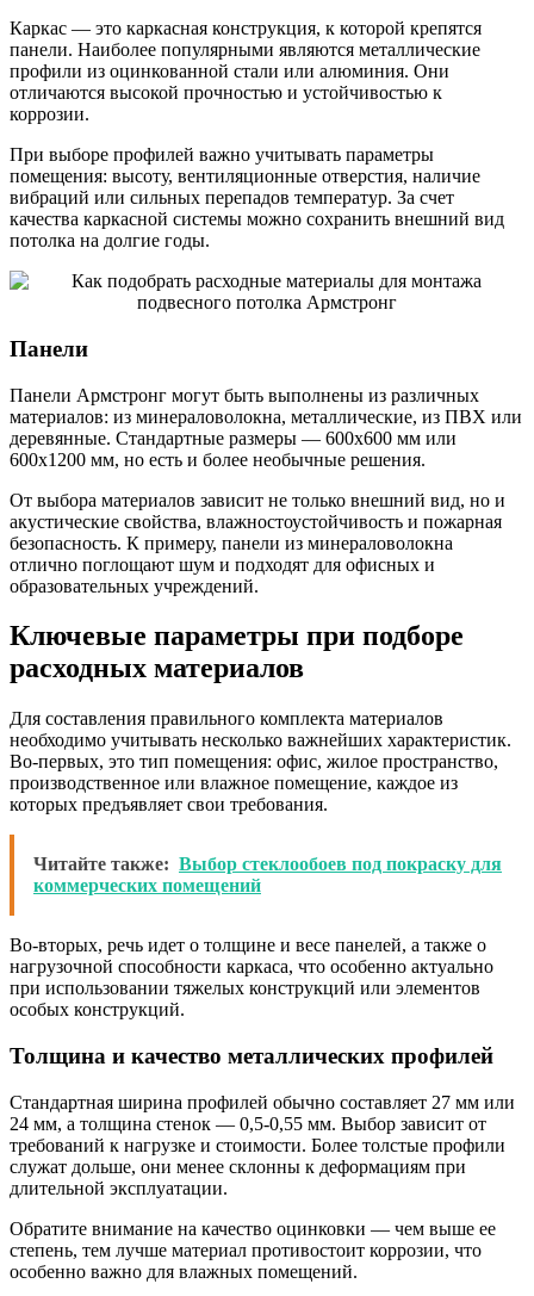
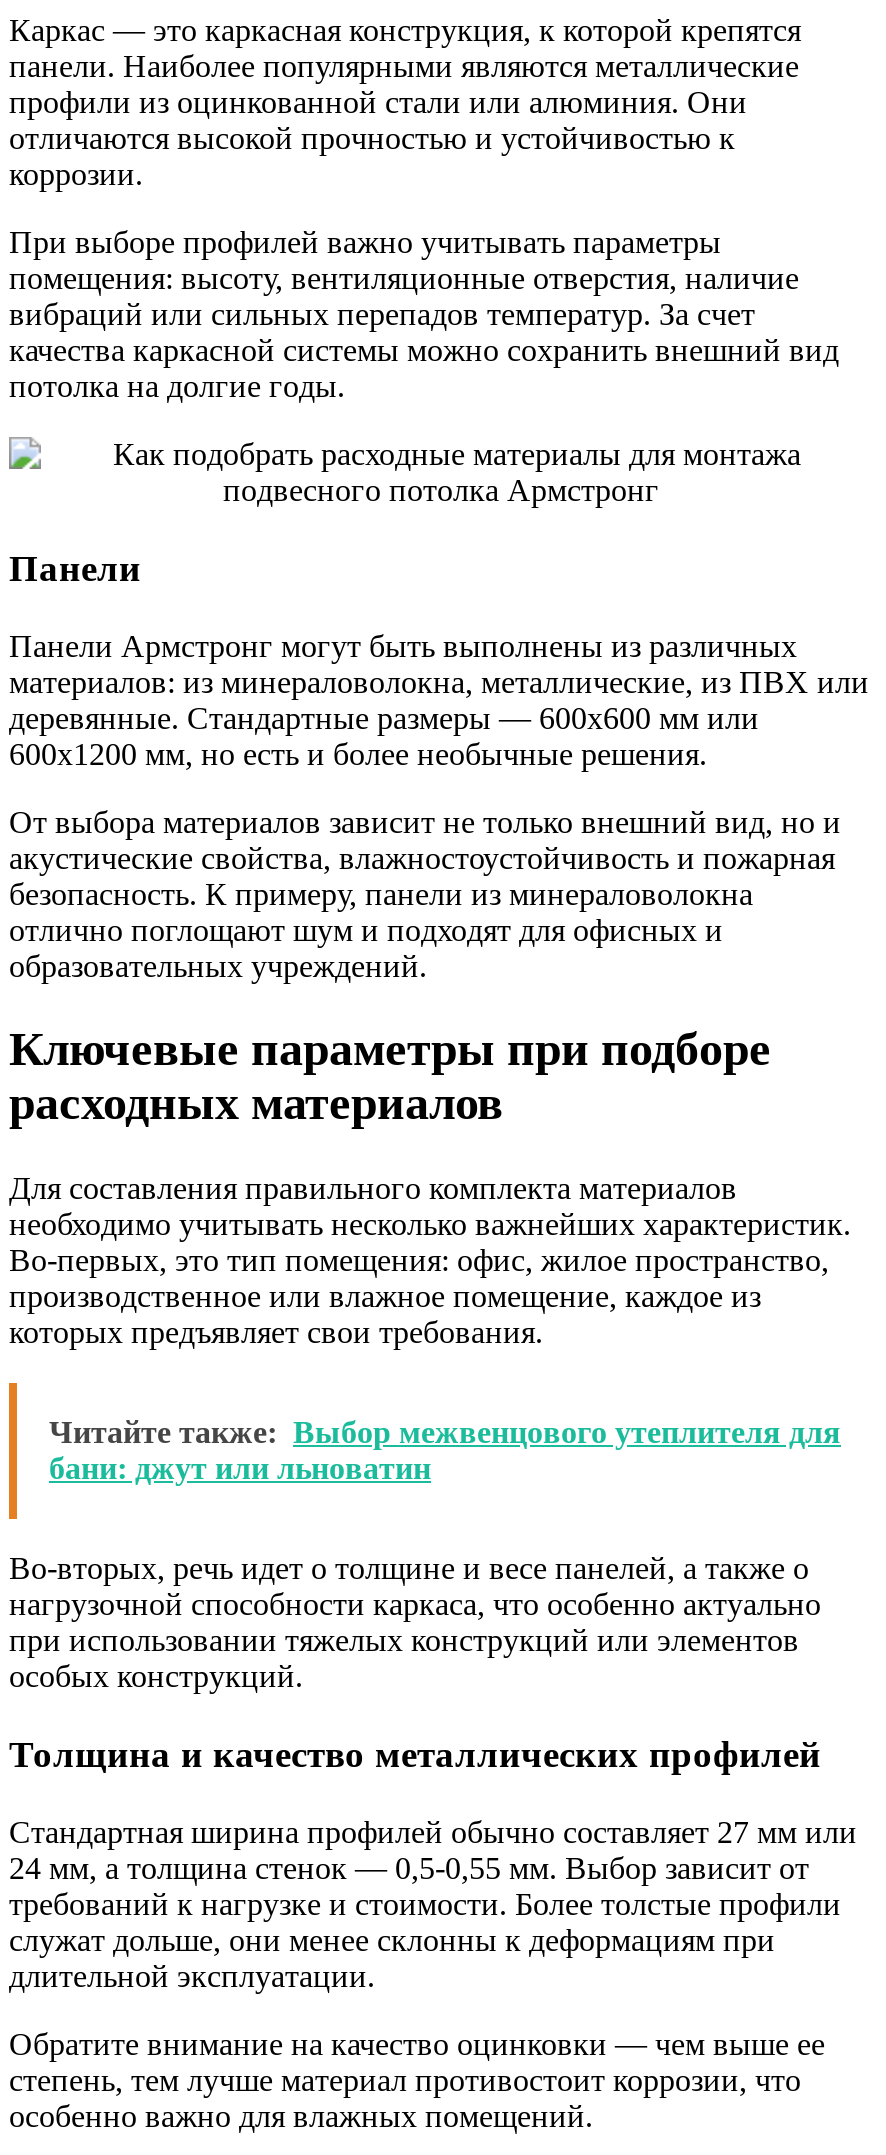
- Читайте также: Выбор стеклообоев под покраску для
- коммерческих помещений
+ Читайте также: Выбор межвенцового утеплителя для
+ бани: джут или льноватин
